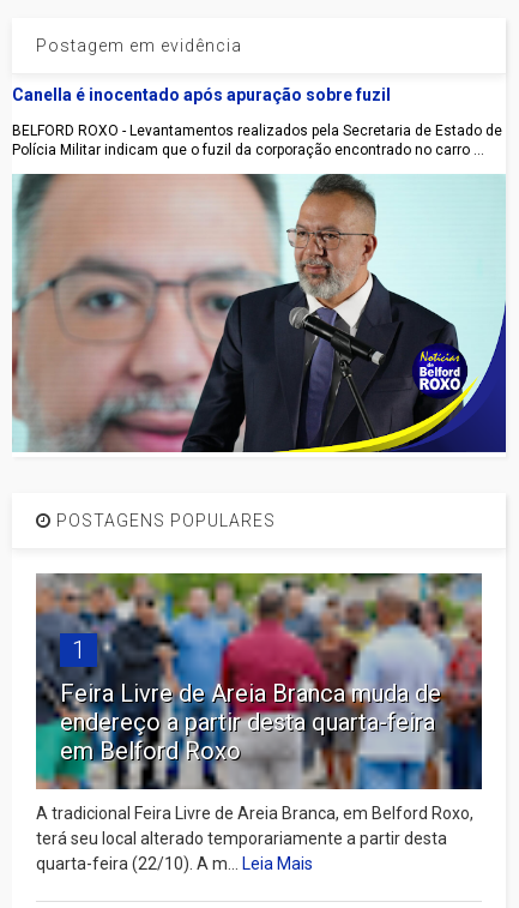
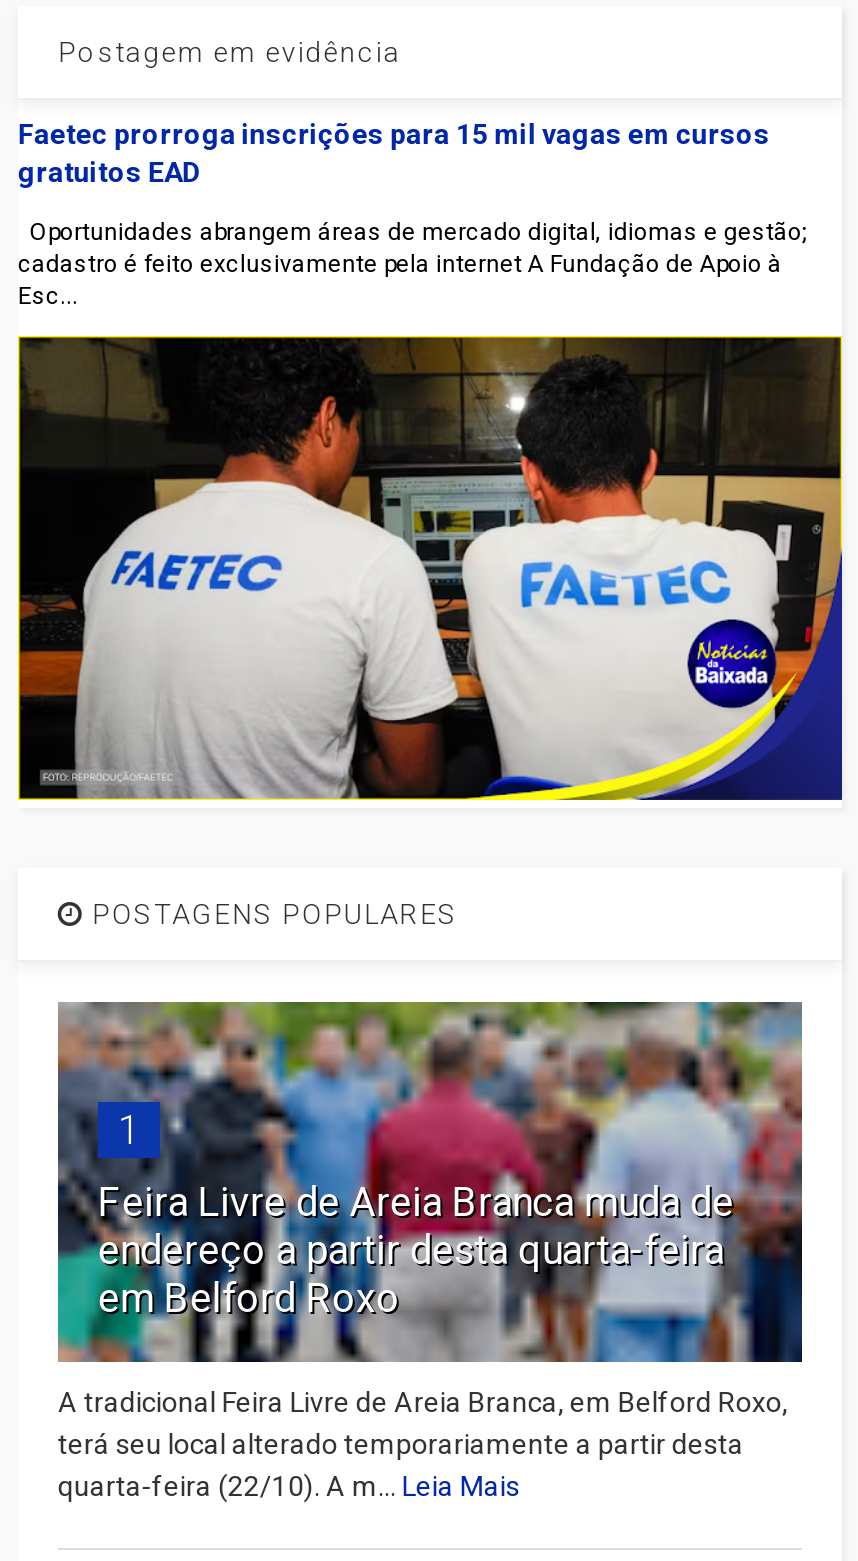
- Canella é inocentado após apuração sobre fuzil
+ Faetec prorroga inscrições para 15 mil vagas em cursos
+ gratuitos EAD

- BELFORD ROXO - Levantamentos realizados pela Secretaria de Estado de
- Polícia Militar indicam que o fuzil da corporação encontrado no carro ...
+ Oportunidades abrangem áreas de mercado digital, idiomas e gestão;
+ cadastro é feito exclusivamente pela internet A Fundação de Apoio à
+ Esc...

- [image]
+ [image]
